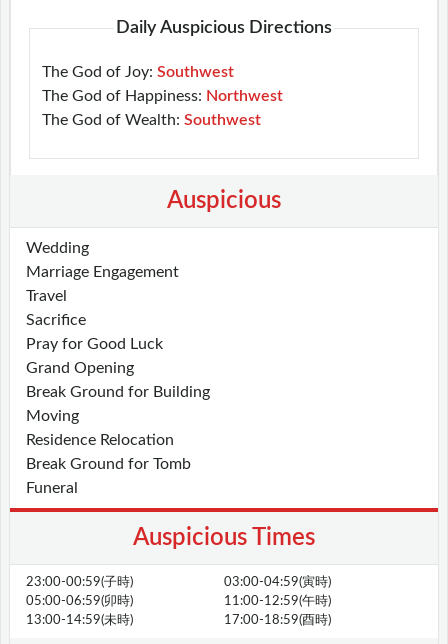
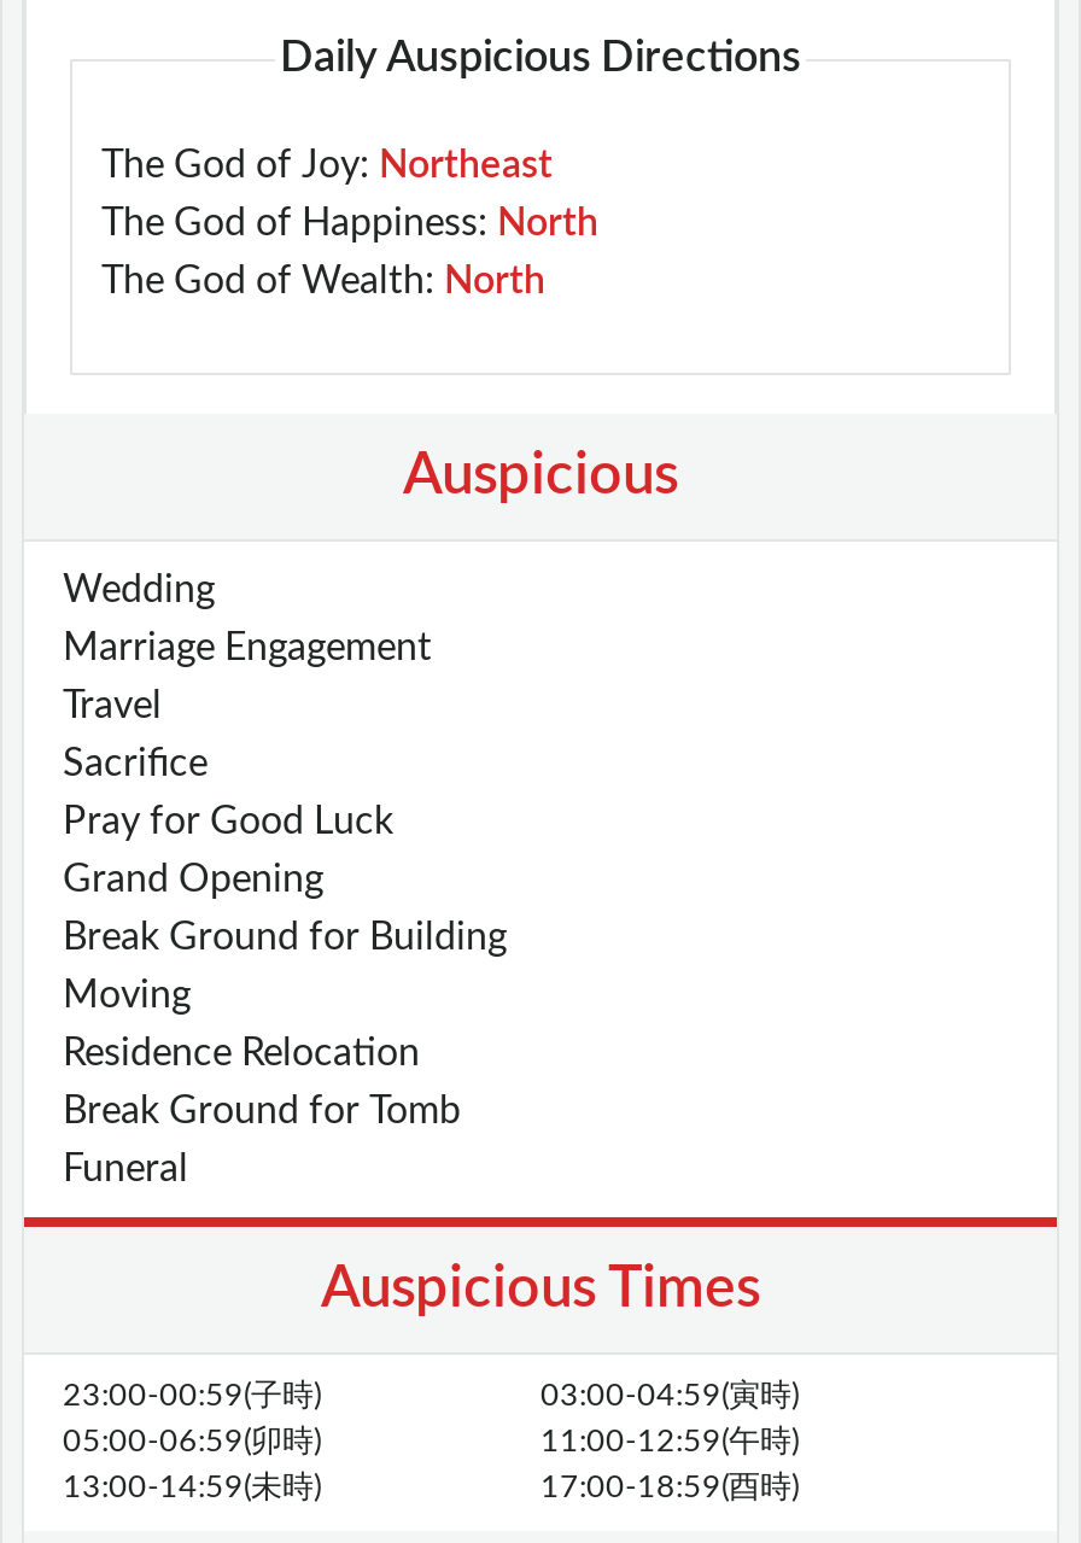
- The God of Joy: Southwest
+ The God of Joy: Northeast

- The God of Happiness: Northwest
+ The God of Happiness: North

- The God of Wealth: Southwest
+ The God of Wealth: North
